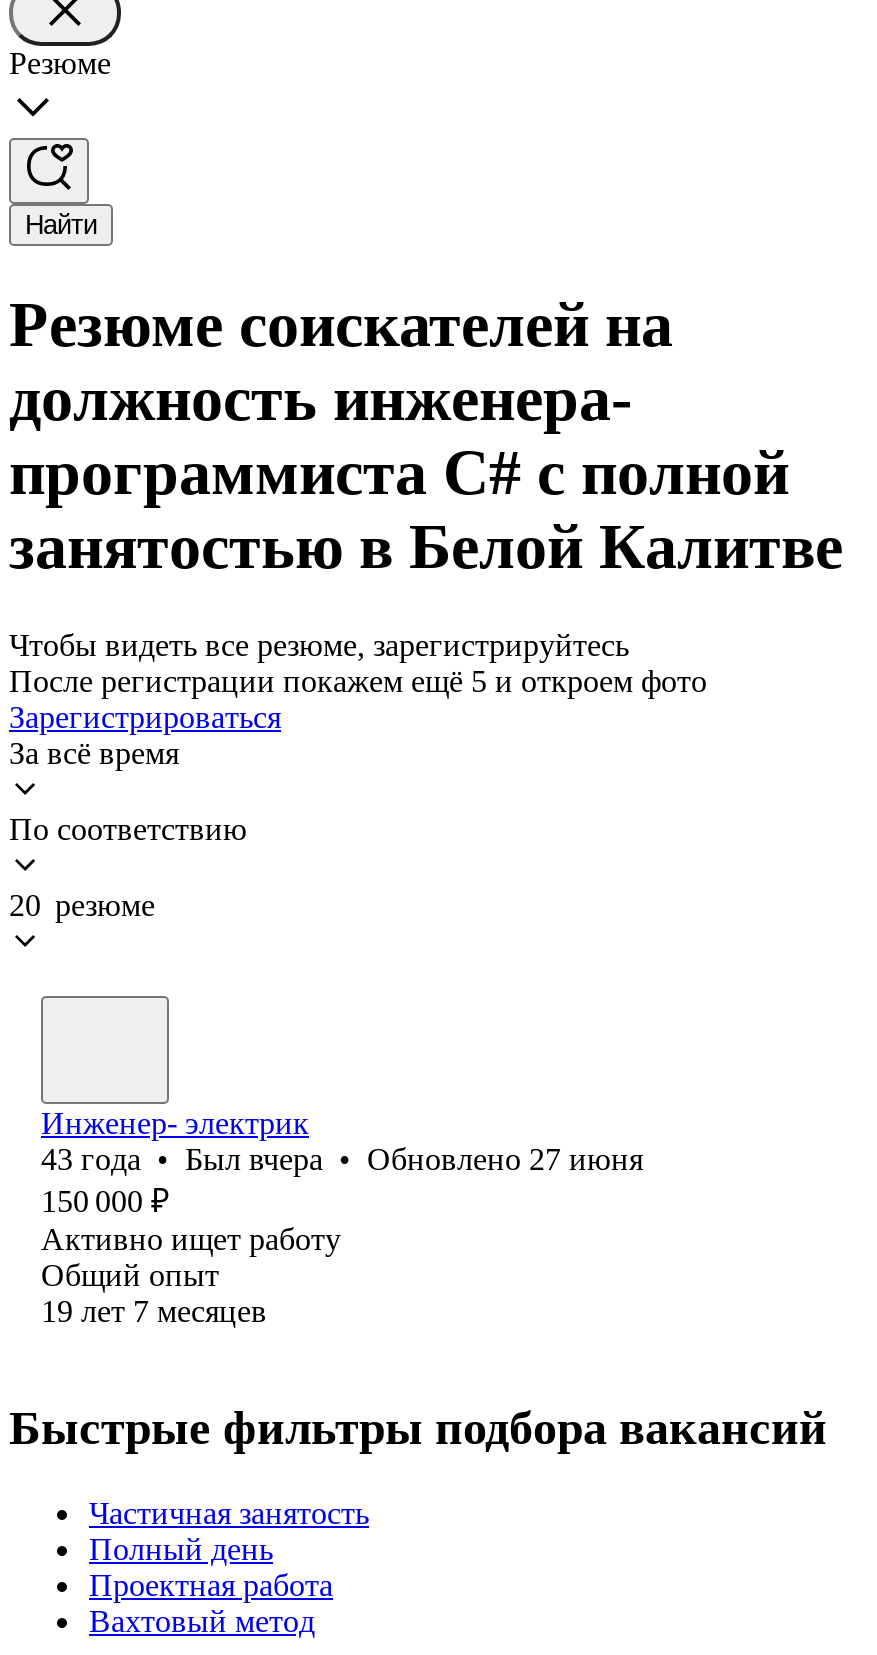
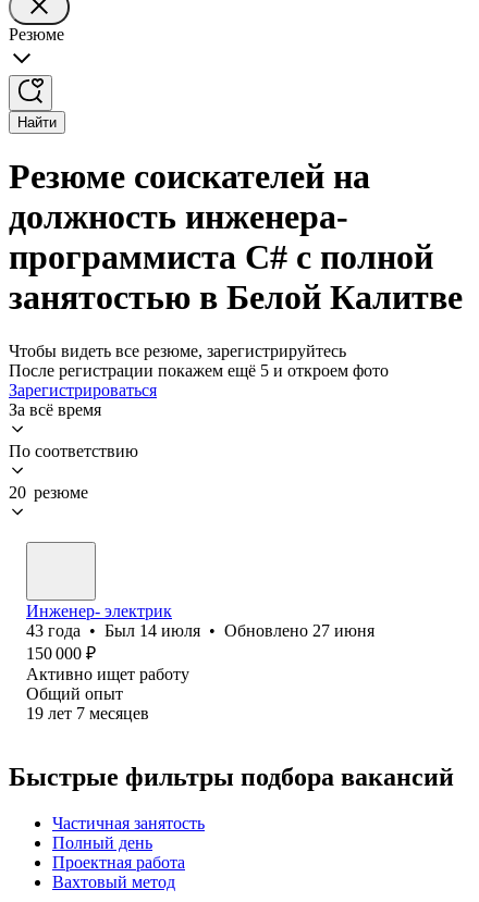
- 43 года • Был вчера • Обновлено 27 июня
+ 43 года • Был 14 июля • Обновлено 27 июня
